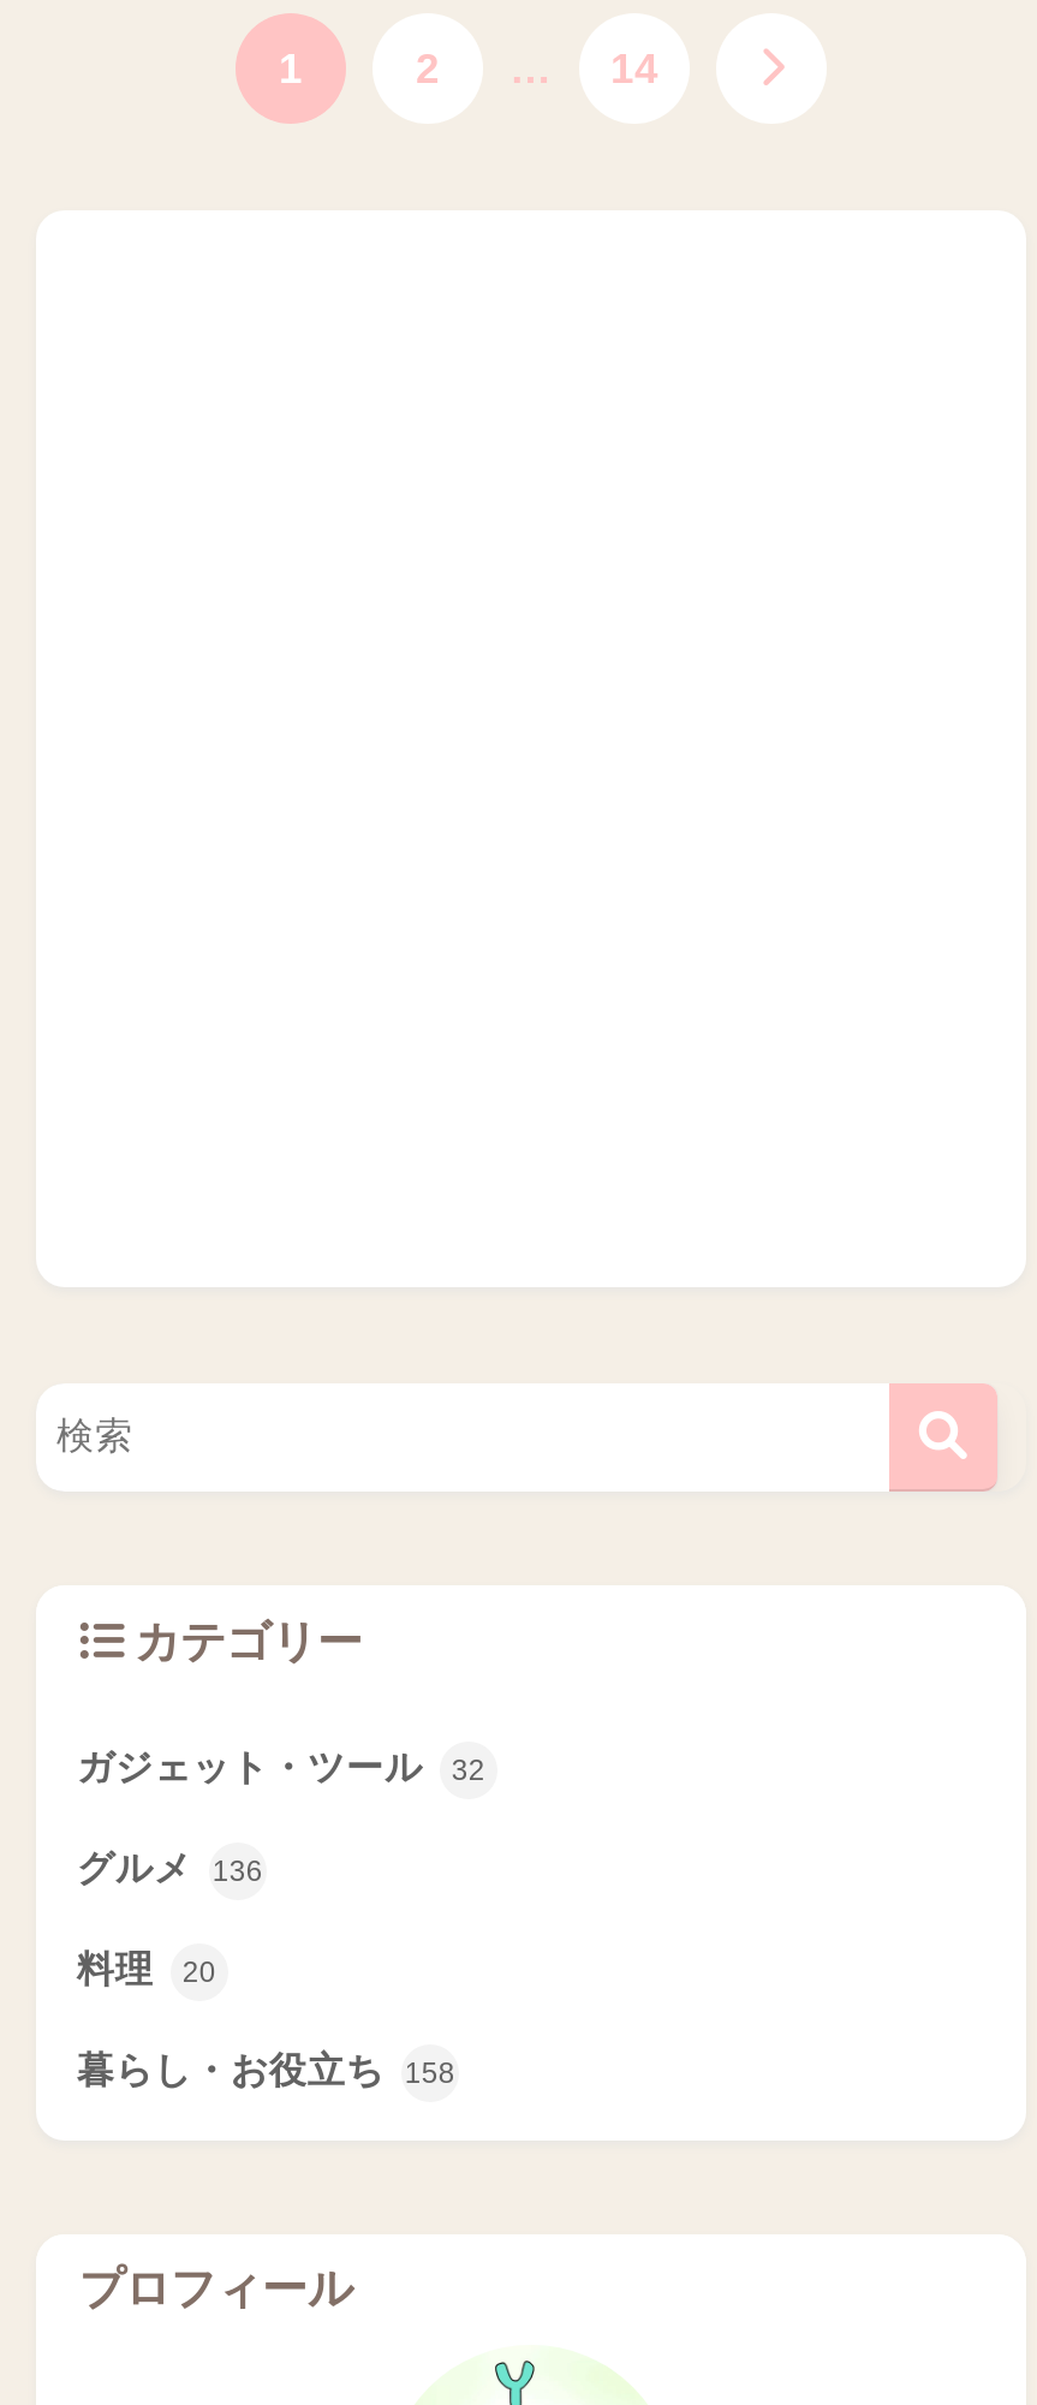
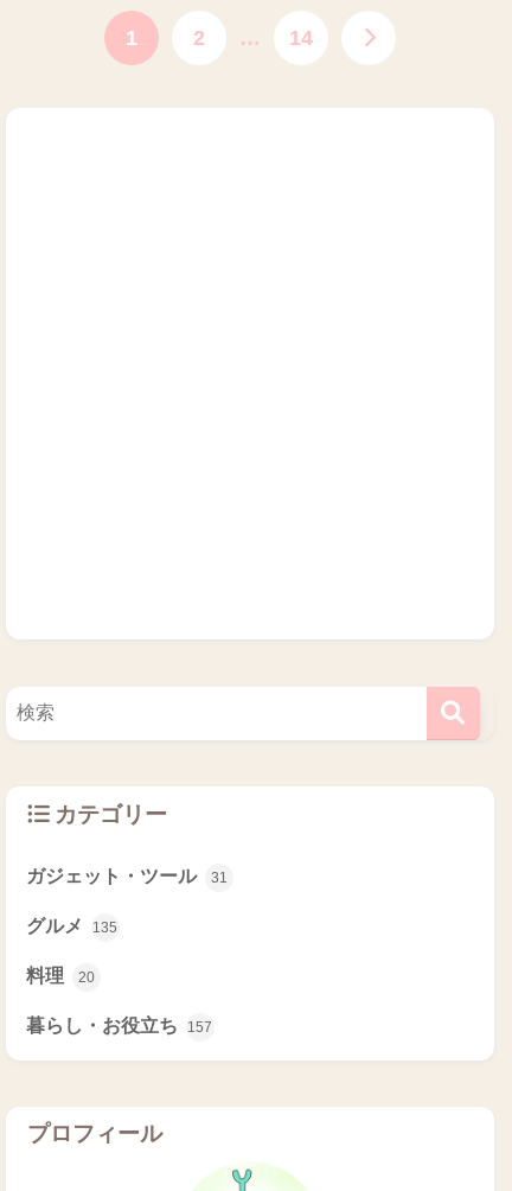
- ガジェット・ツール 32
+ ガジェット・ツール 31

- グルメ 136
+ グルメ 135

- 暮らし・お役立ち 158
+ 暮らし・お役立ち 157
